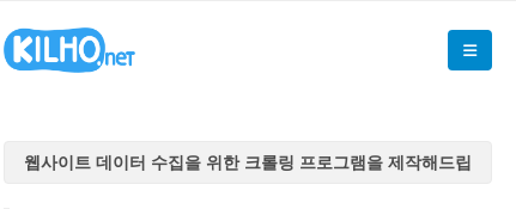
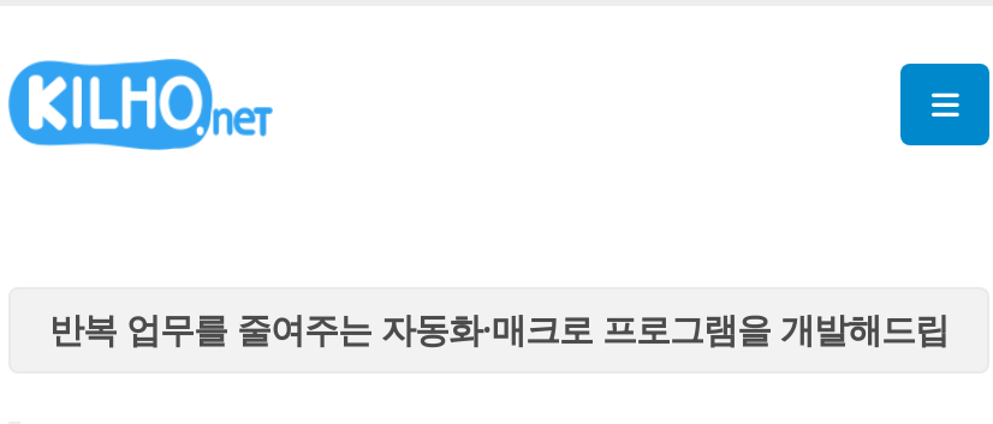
- 웹사이트 데이터 수집을 위한 크롤링 프로그램을 제작해드립
+ 반복 업무를 줄여주는 자동화·매크로 프로그램을 개발해드립
